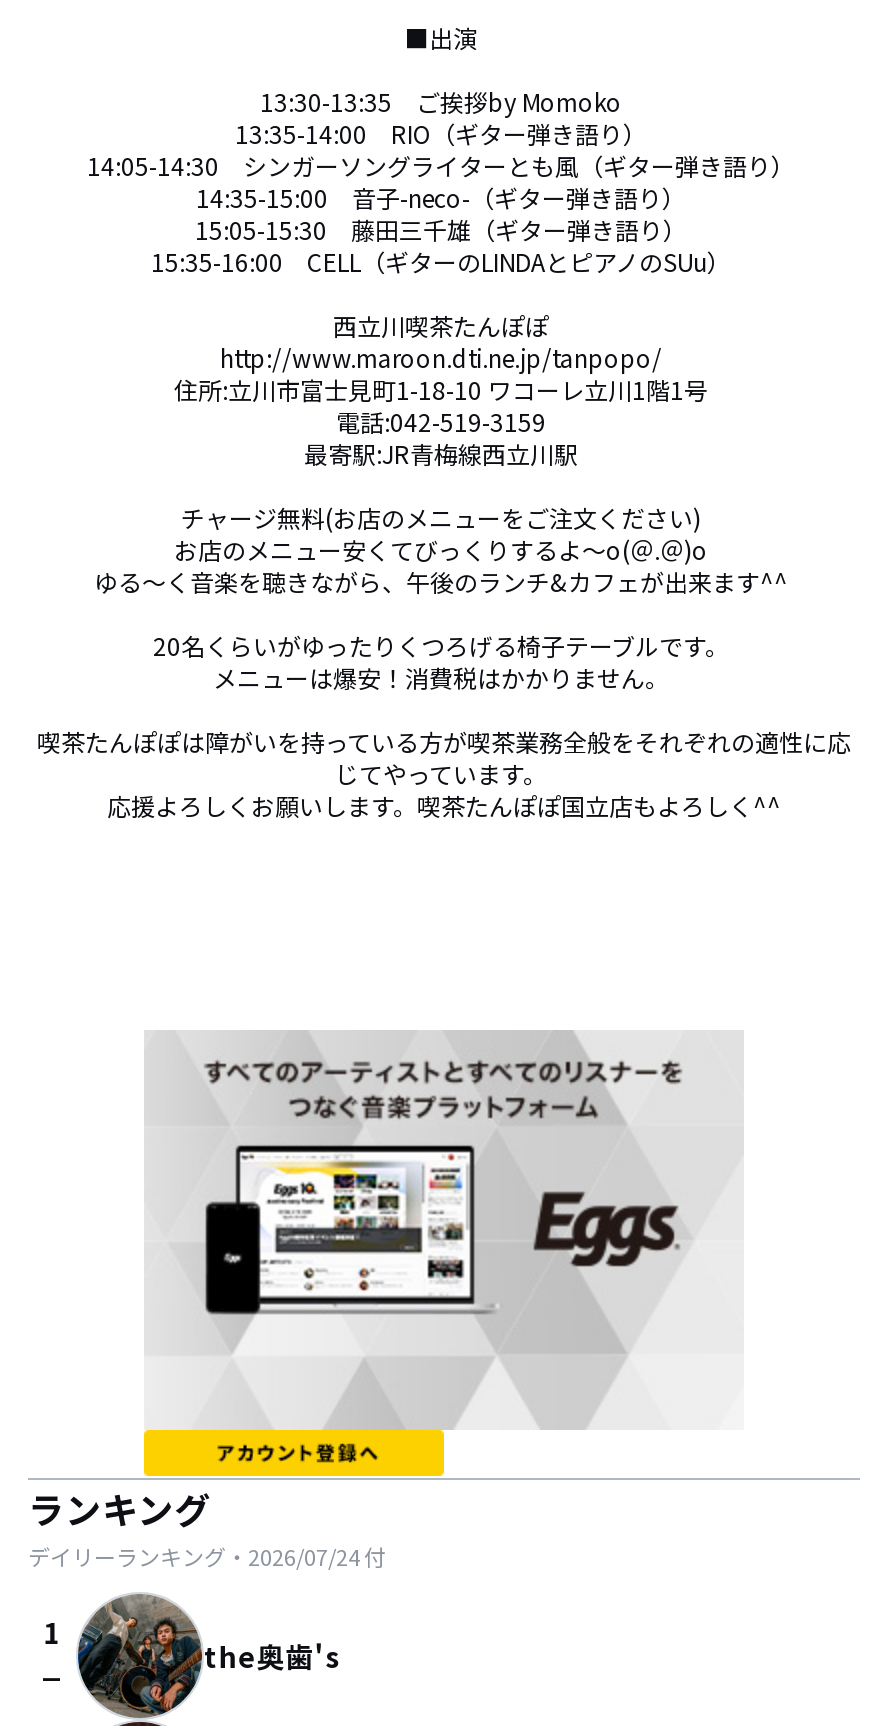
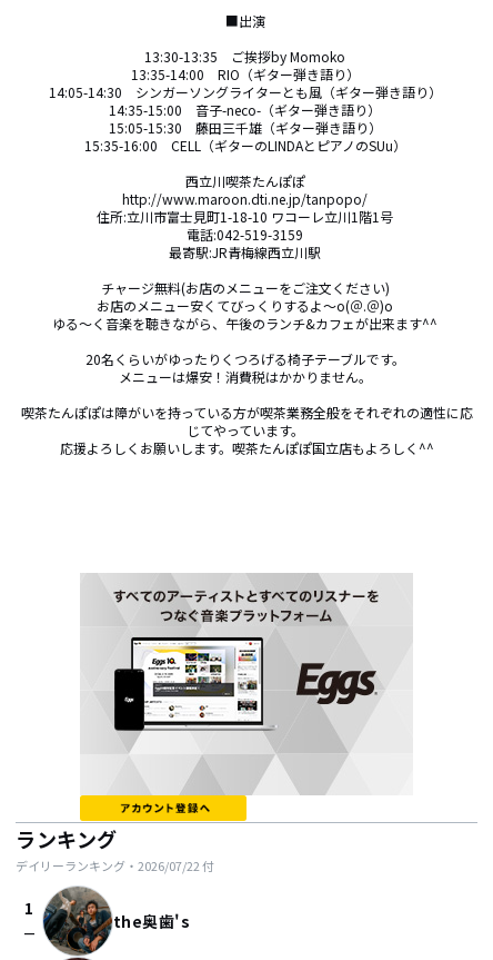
- デイリーランキング・2026/07/24付
+ デイリーランキング・2026/07/22付
